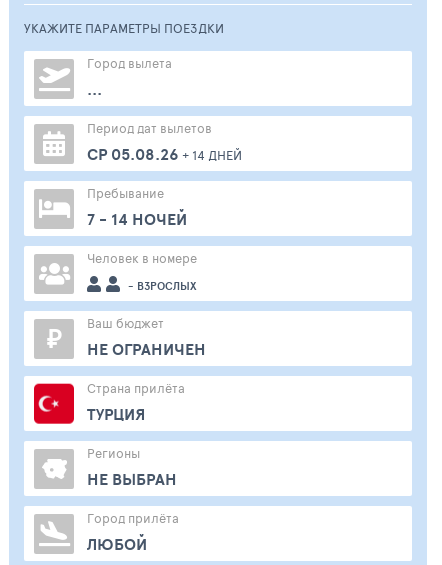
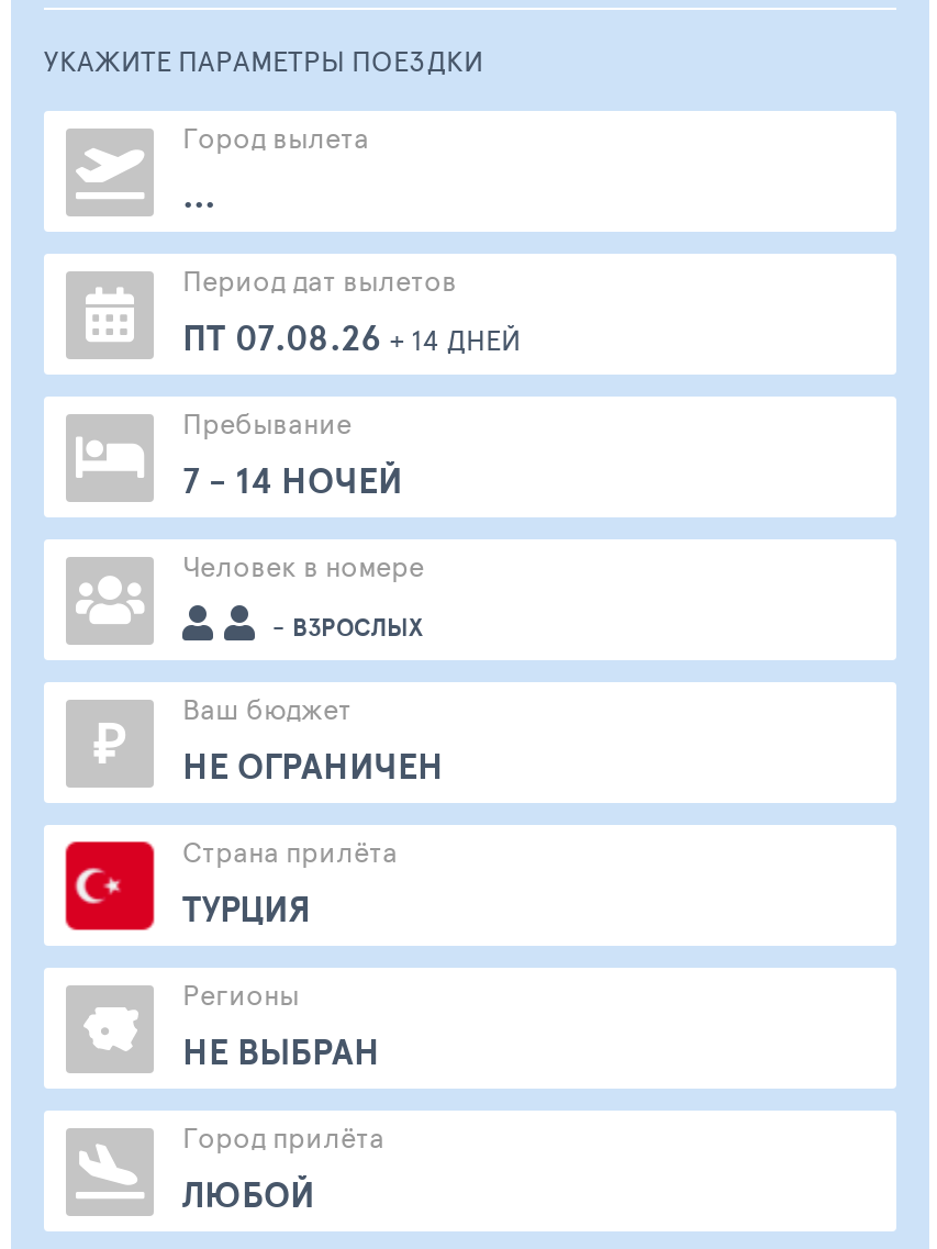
- СР 05.08.26 + 14 ДНЕЙ
+ ПТ 07.08.26 + 14 ДНЕЙ
